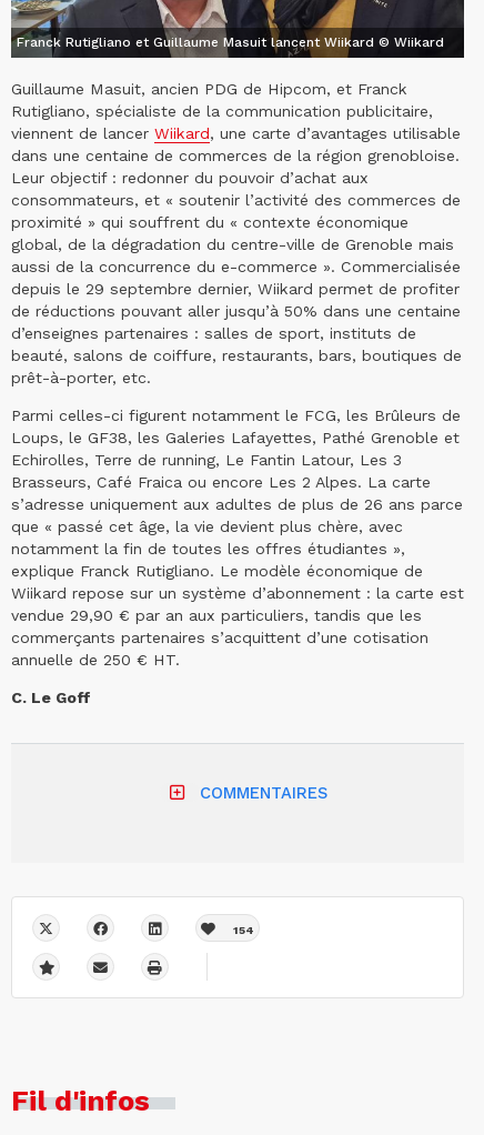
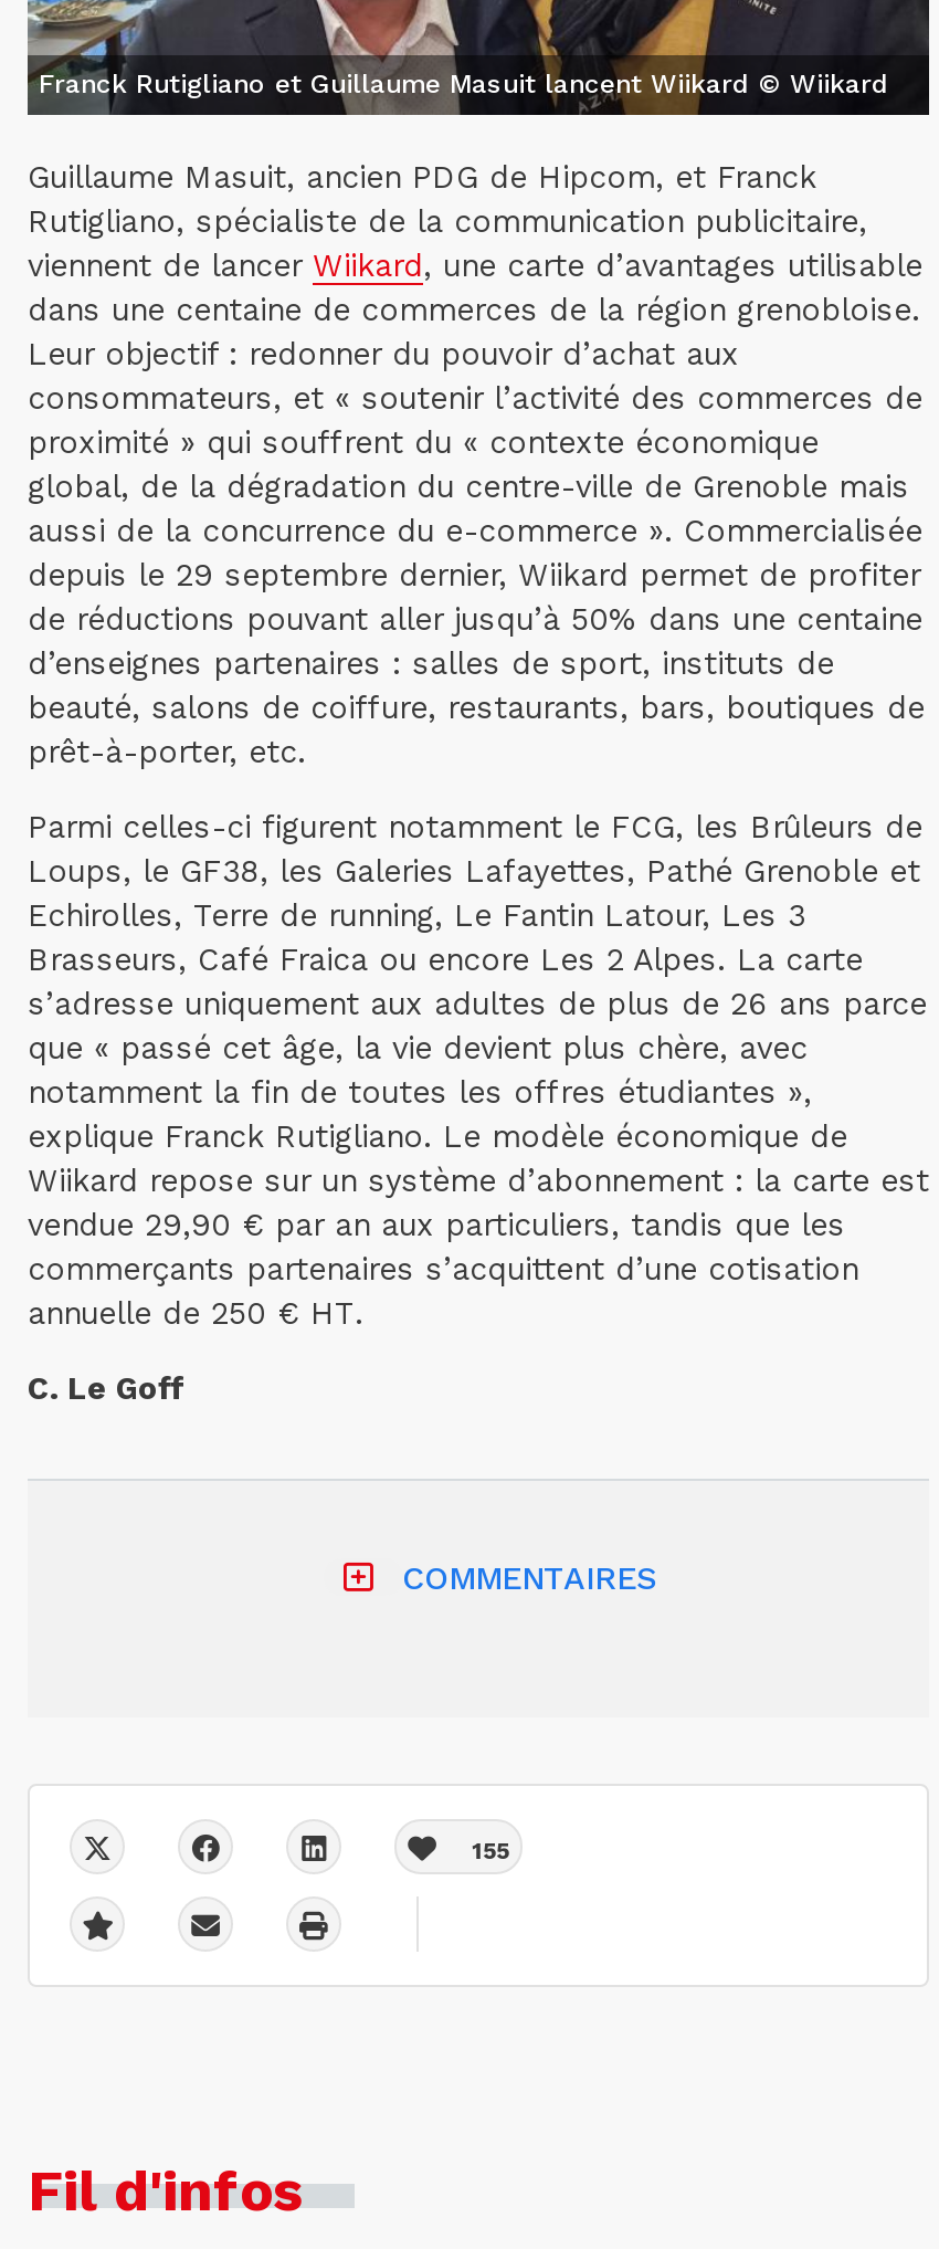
- 154
+ 155
